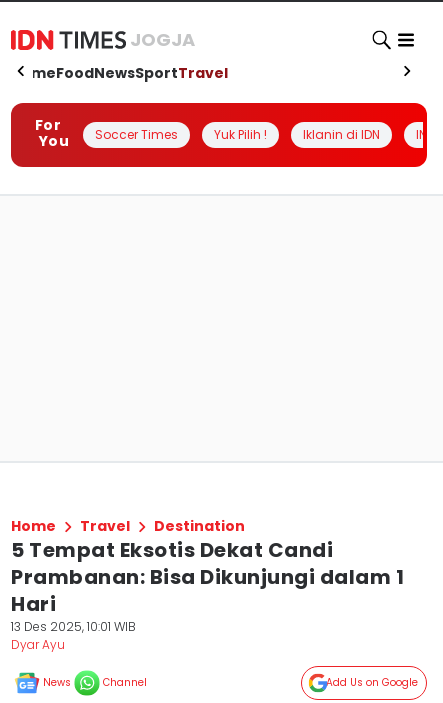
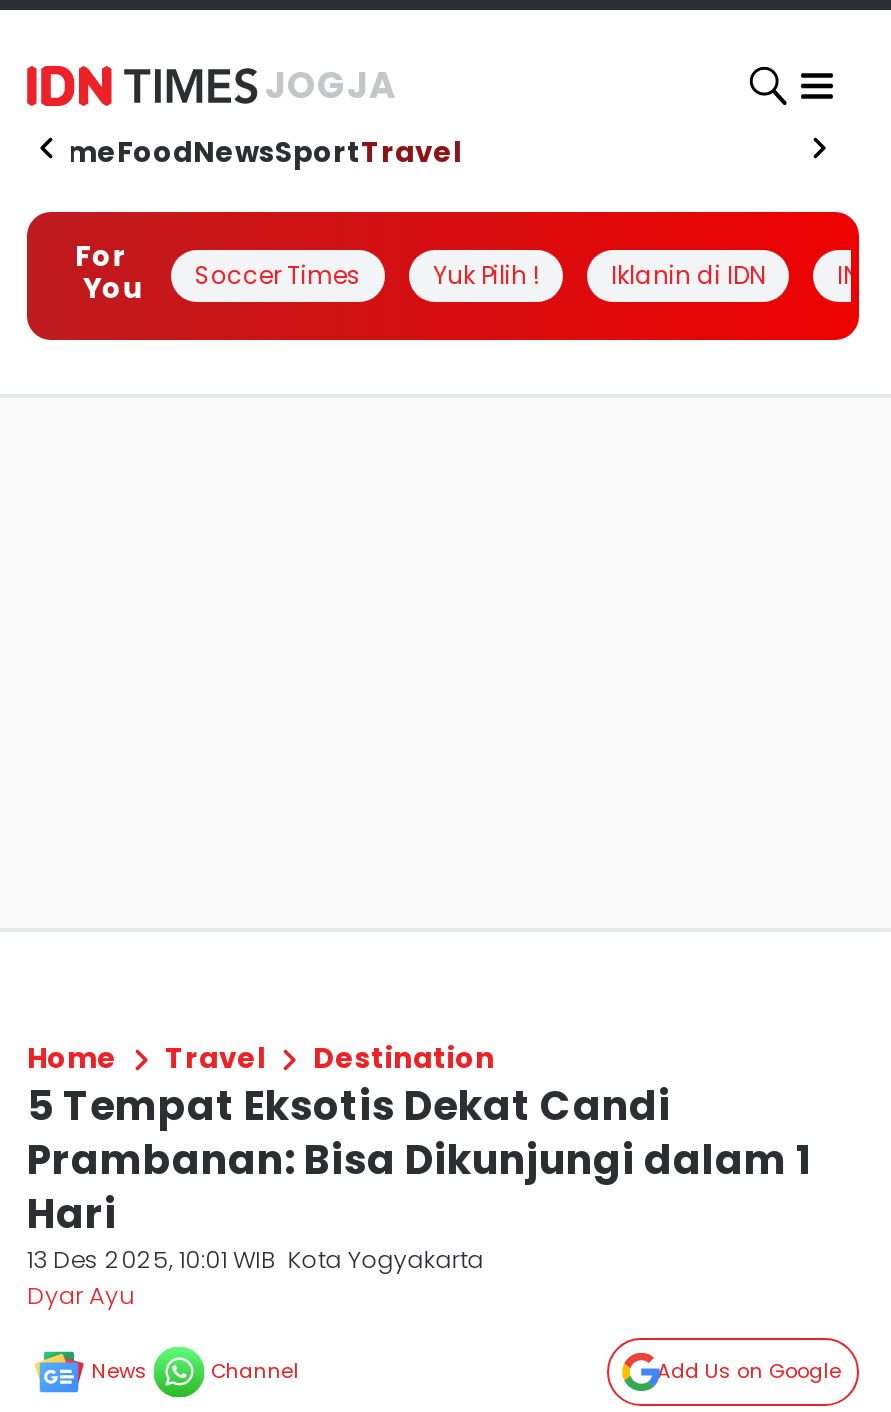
- 13 Des 2025, 10:01 WIB
+ 13 Des 2025, 10:01 WIB Kota Yogyakarta
